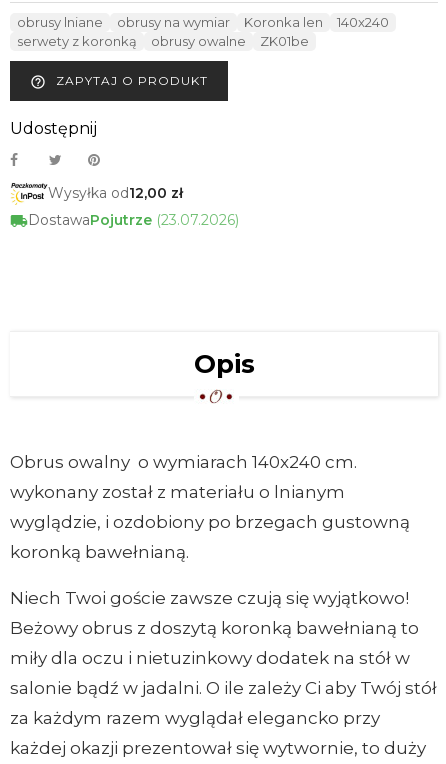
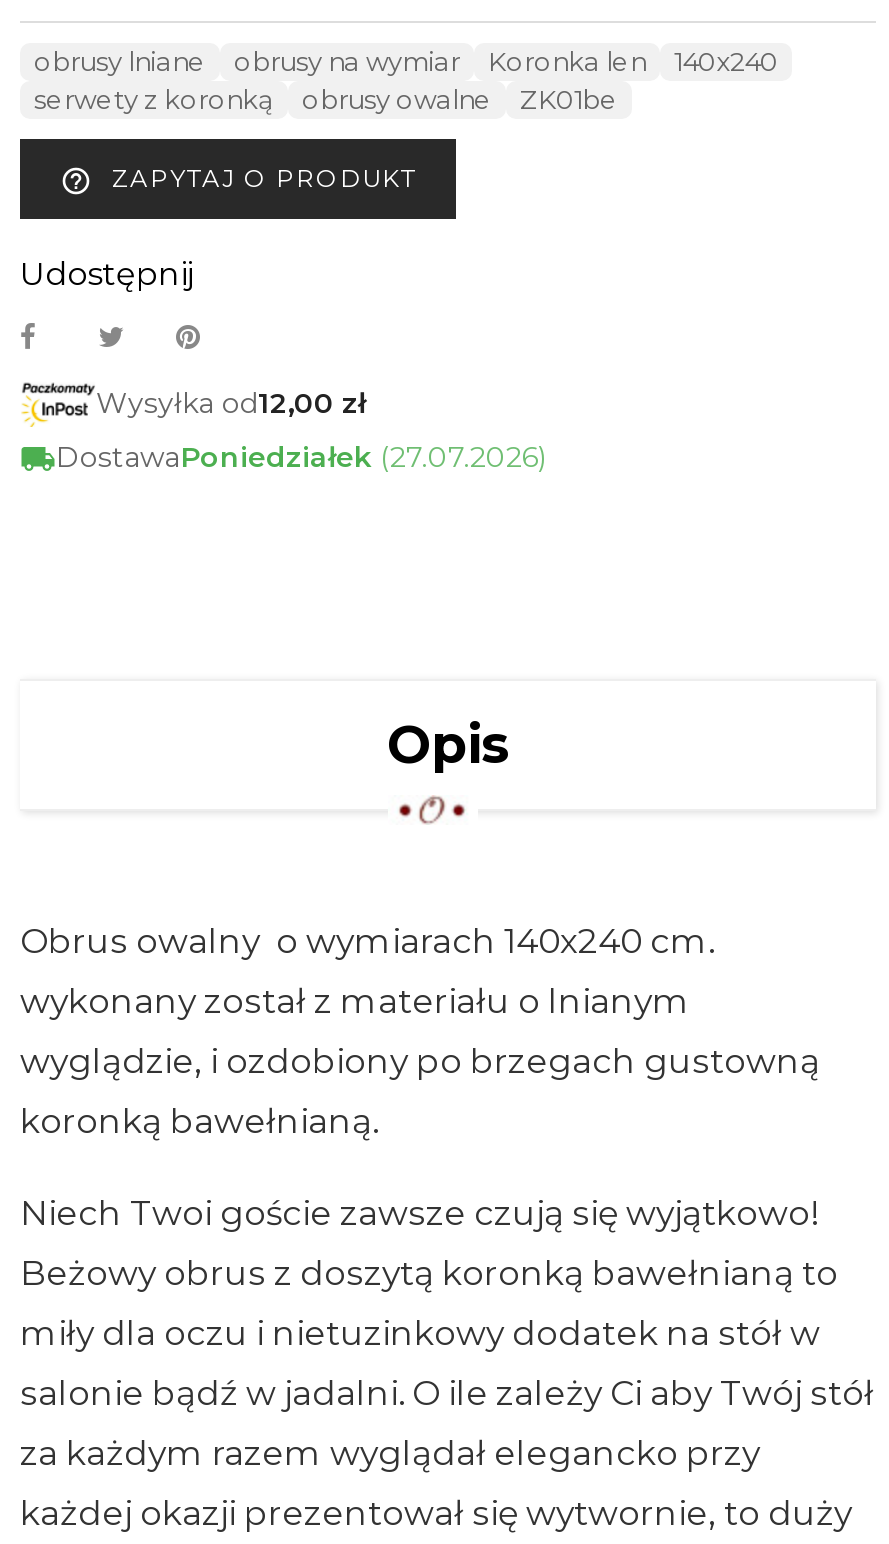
- DostawaPojutrze (23.07.2026)
+ DostawaPoniedziałek (27.07.2026)
